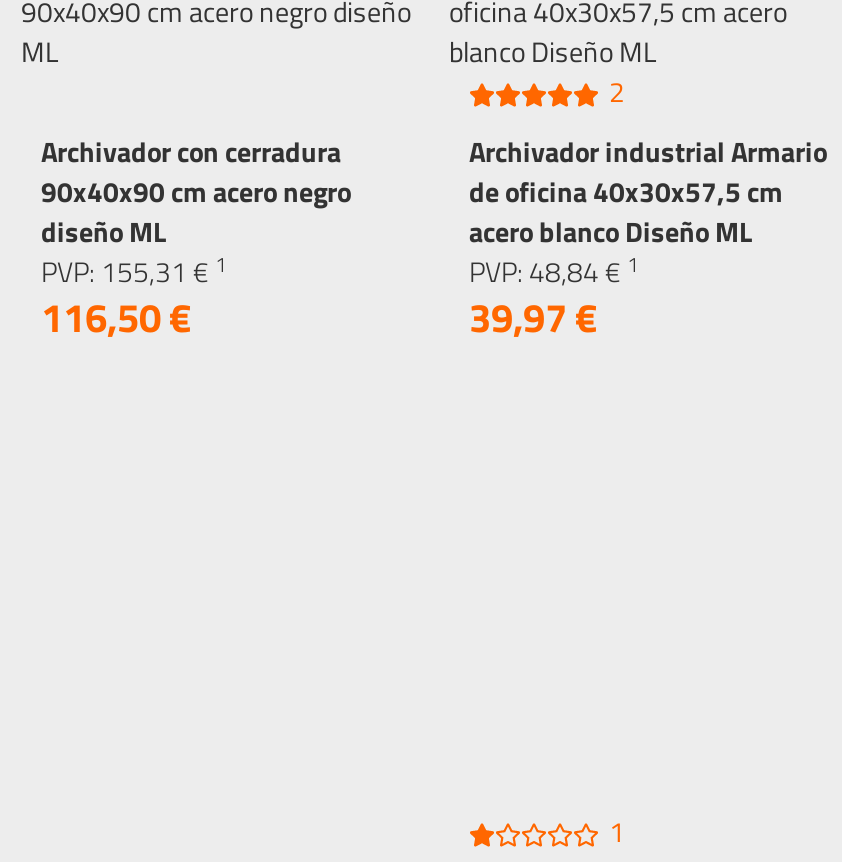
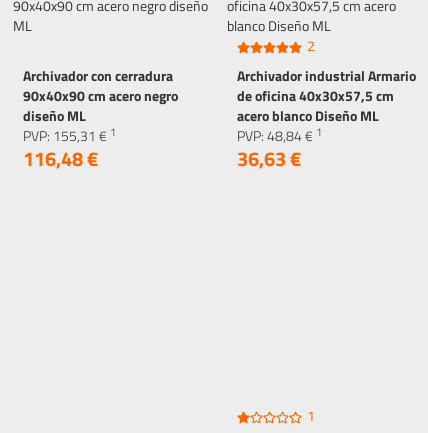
- 116,50 €
+ 116,48 €

- 39,97 €
+ 36,63 €
